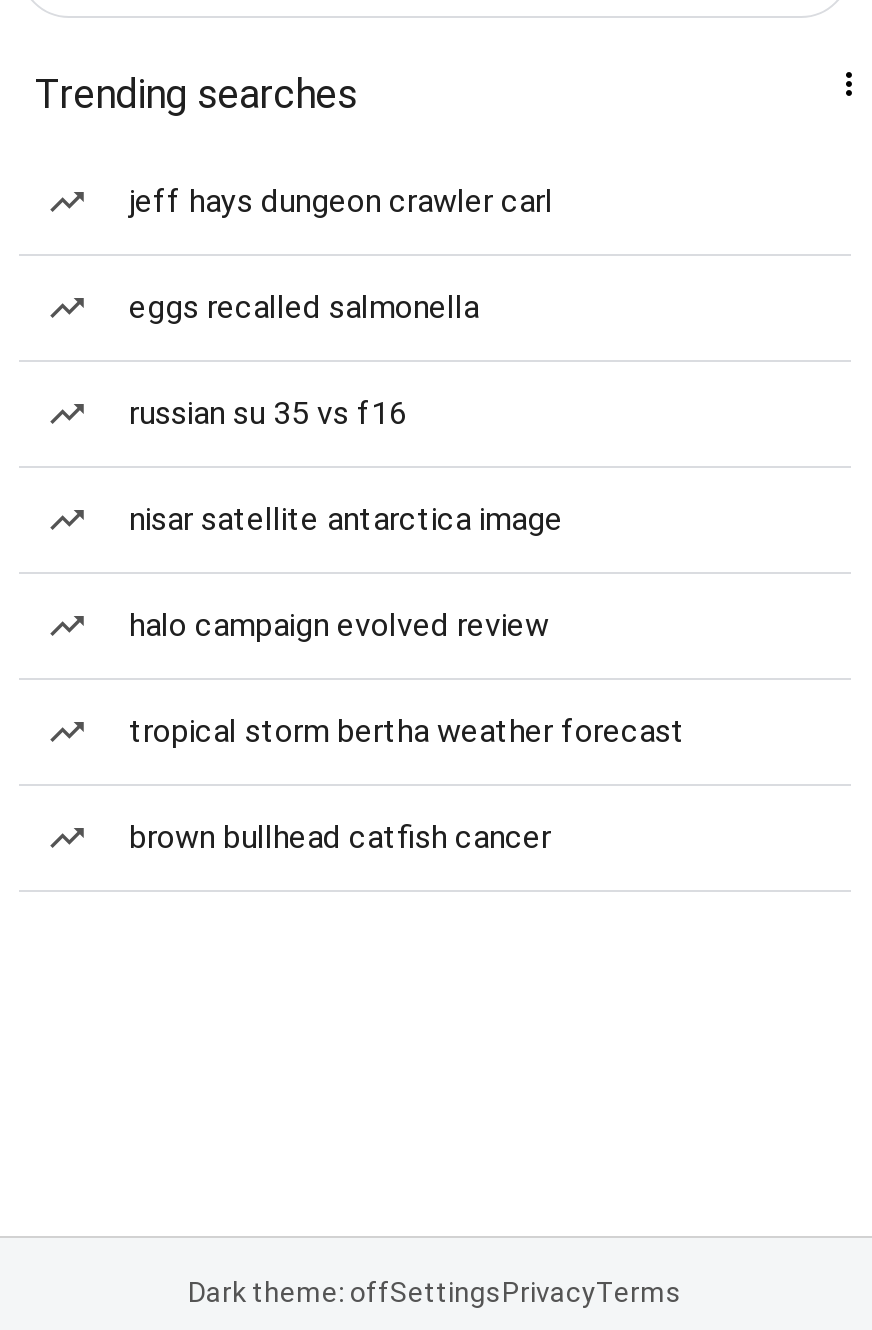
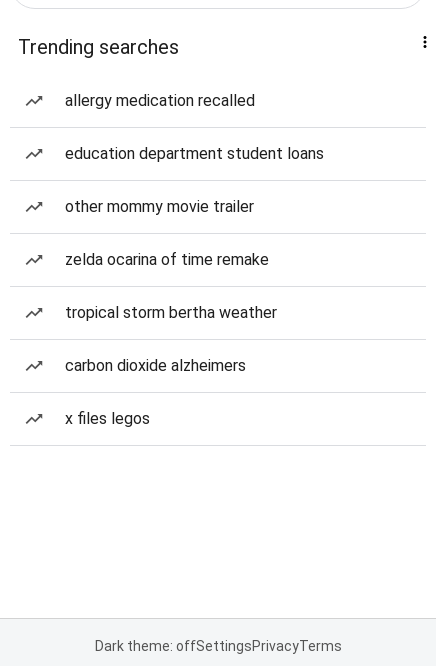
- jeff hays dungeon crawler carl
+ allergy medication recalled

- eggs recalled salmonella
+ education department student loans

- russian su 35 vs f16
+ other mommy movie trailer

- nisar satellite antarctica image
+ zelda ocarina of time remake

- halo campaign evolved review
+ tropical storm bertha weather

- tropical storm bertha weather forecast
+ carbon dioxide alzheimers

- brown bullhead catfish cancer
+ x files legos
